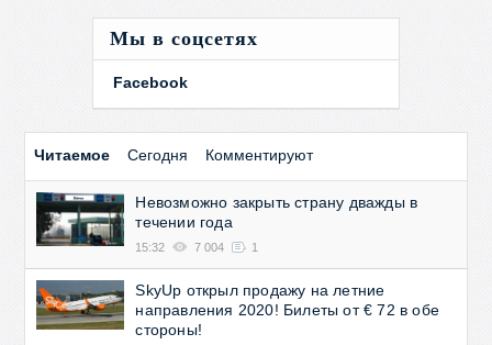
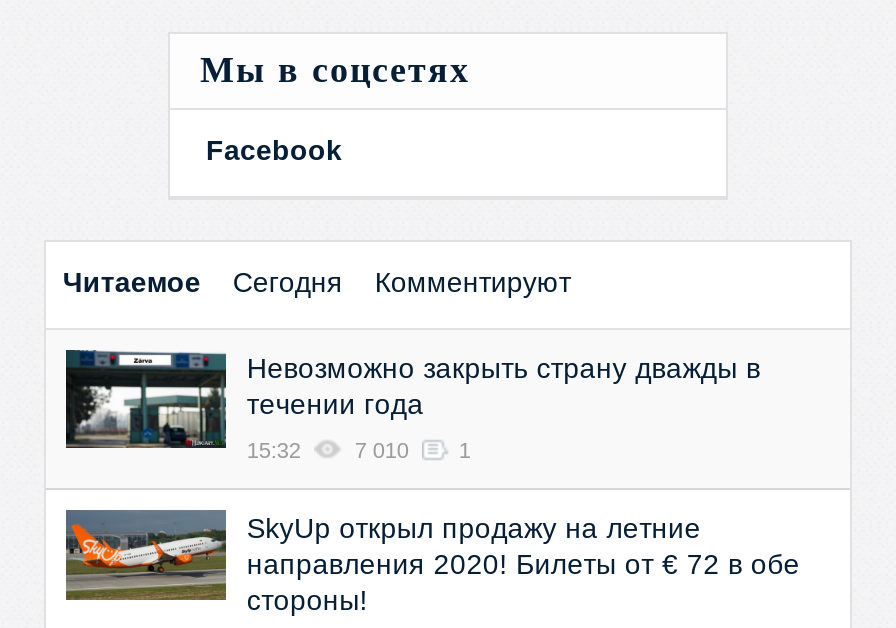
- 7 004
+ 7 010
